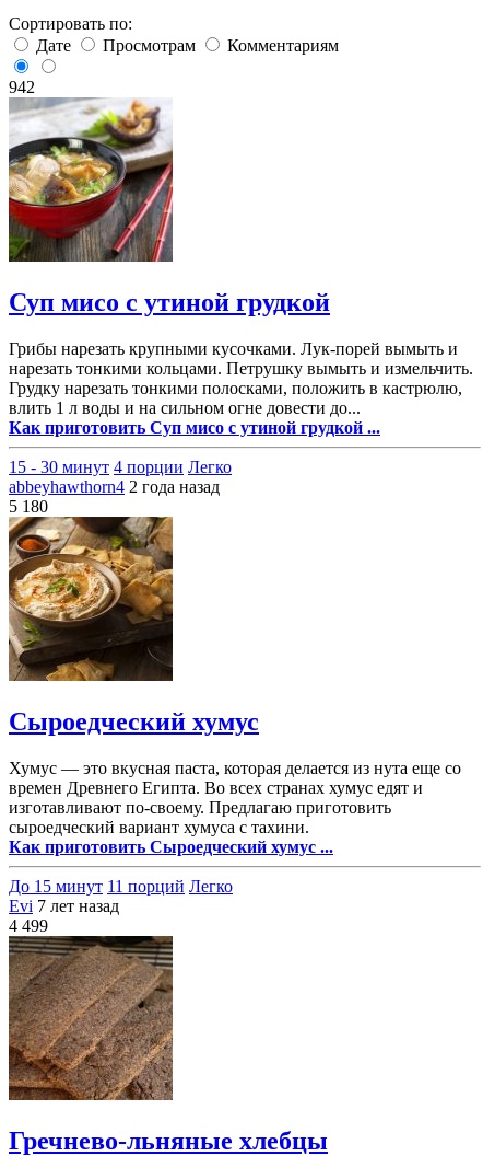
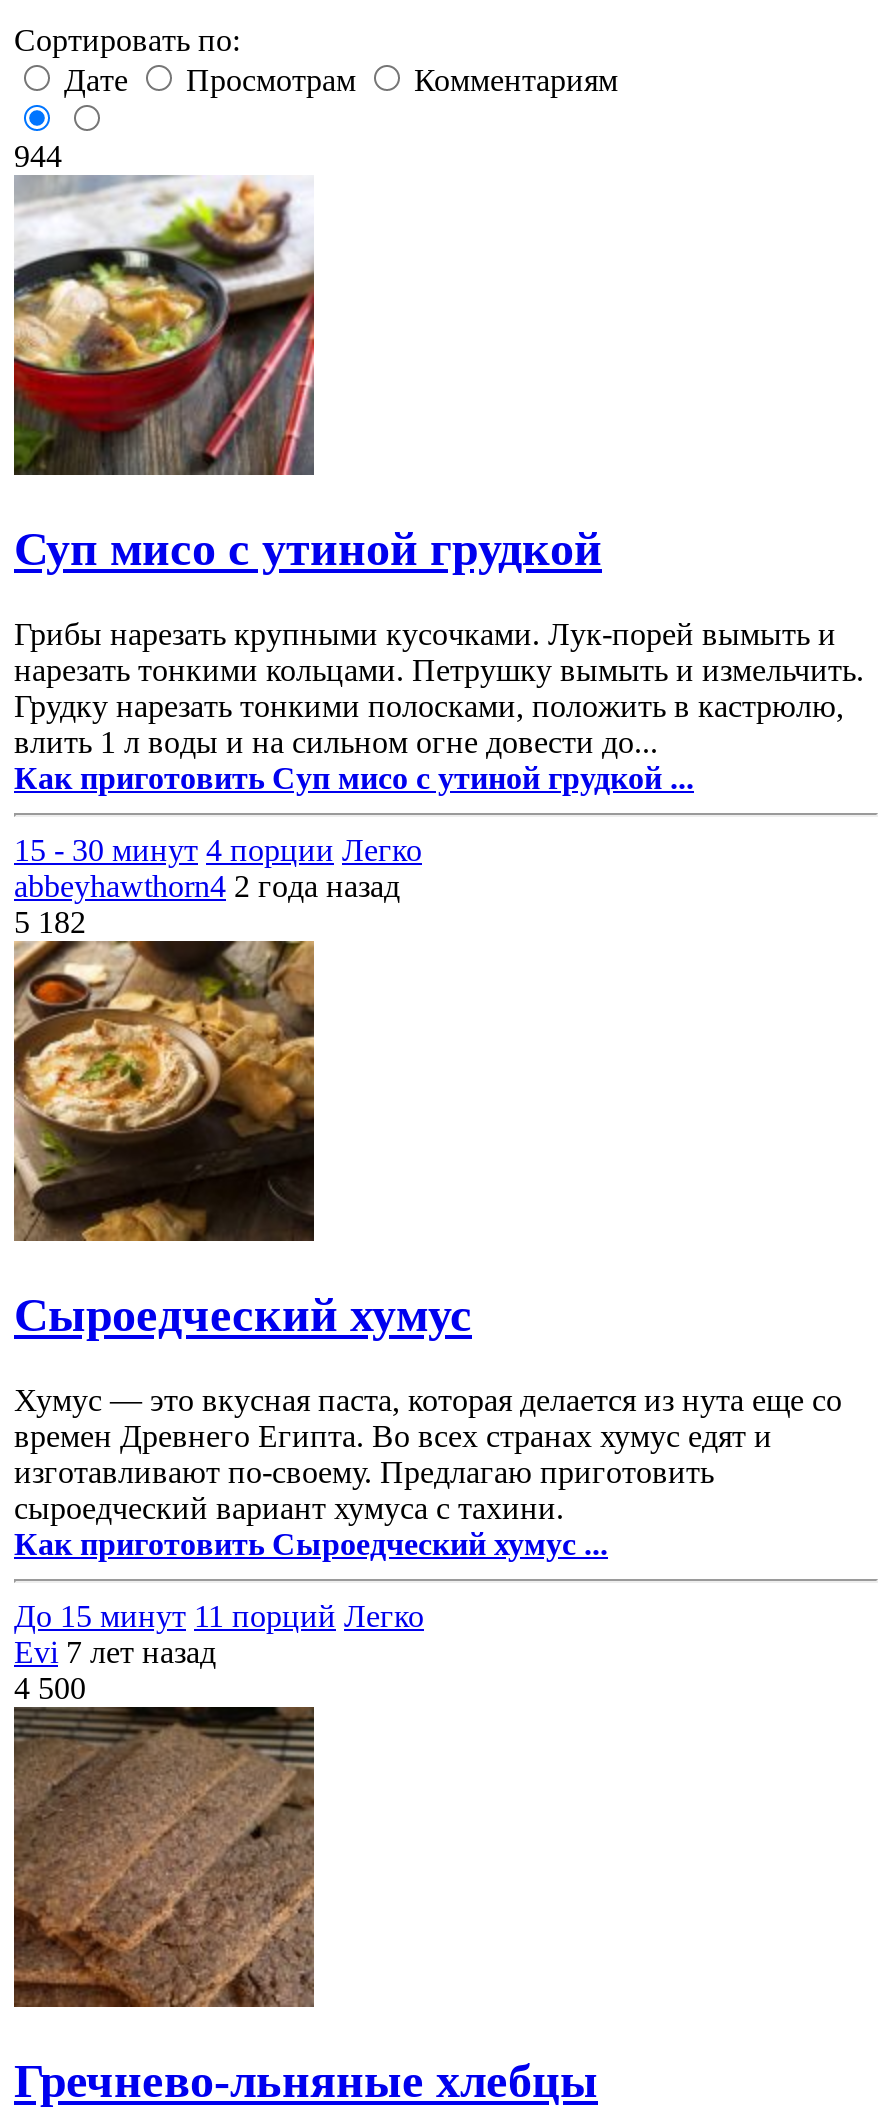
- 942
+ 944

- 5 180
+ 5 182

- 4 499
+ 4 500
